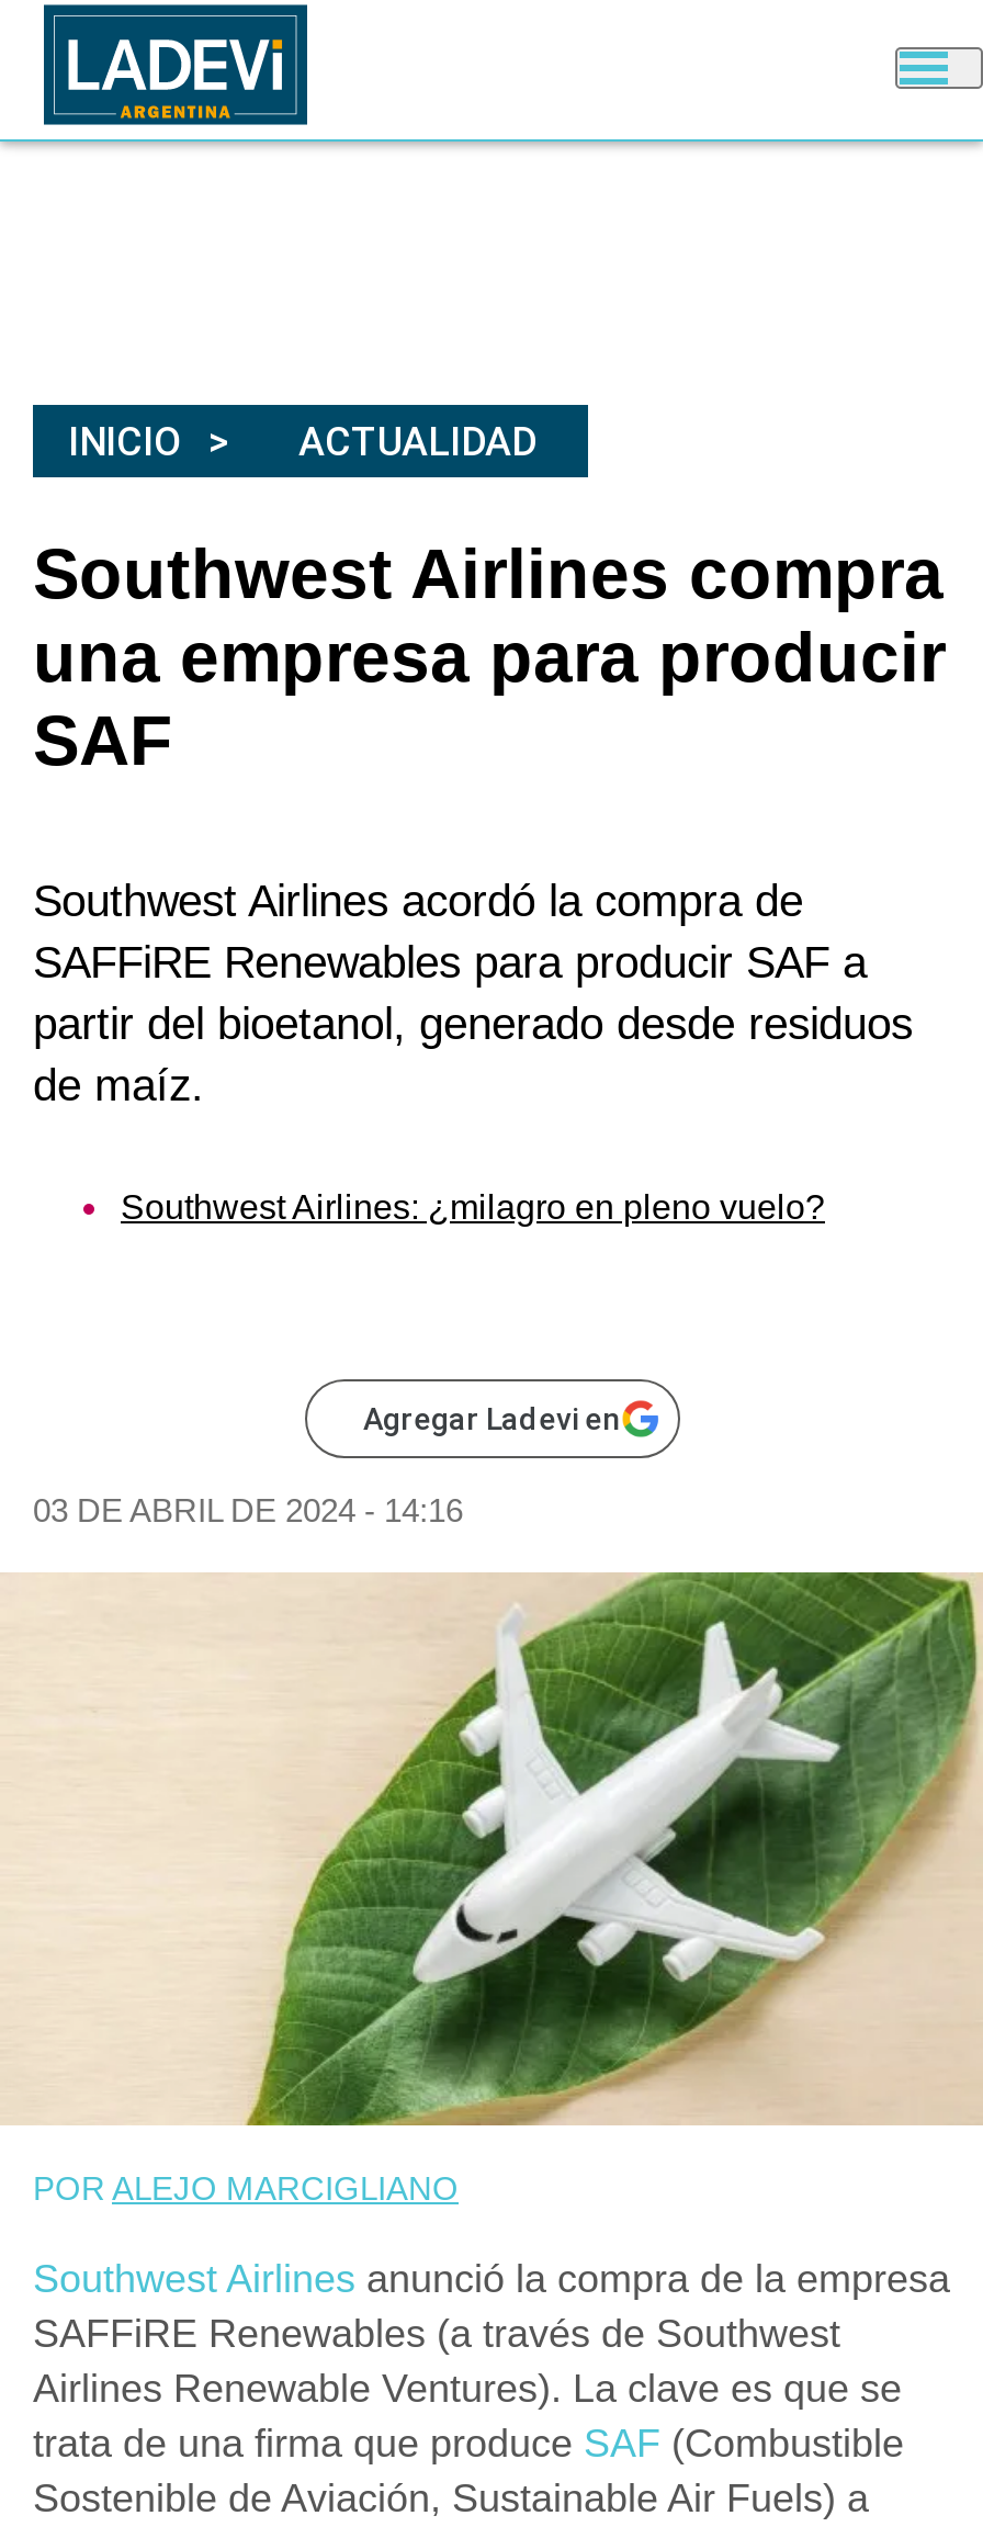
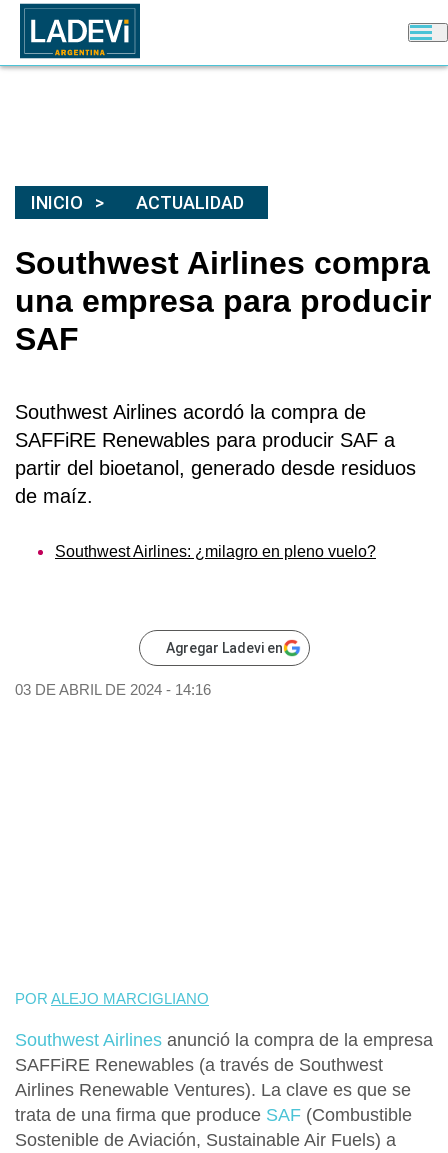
- [image]
